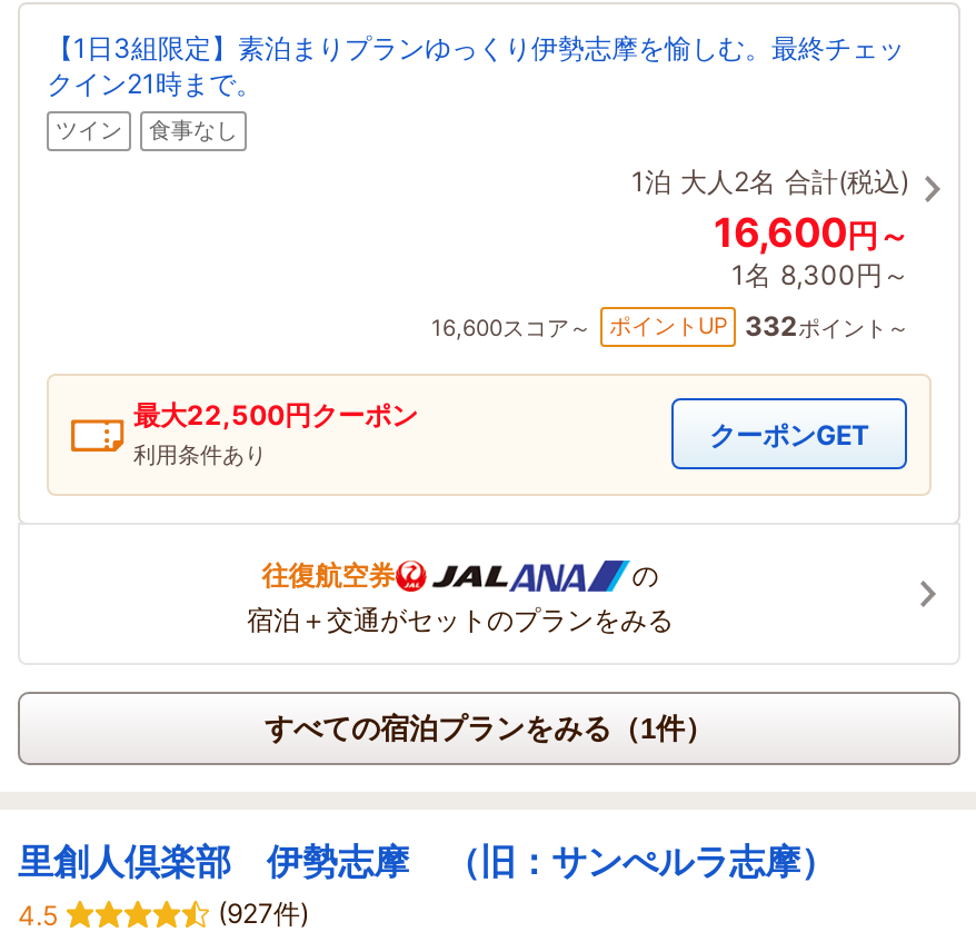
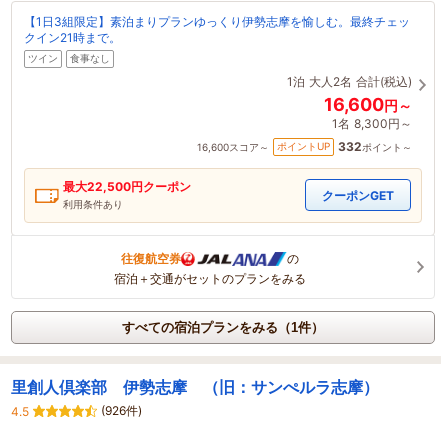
- (927件)
+ (926件)
